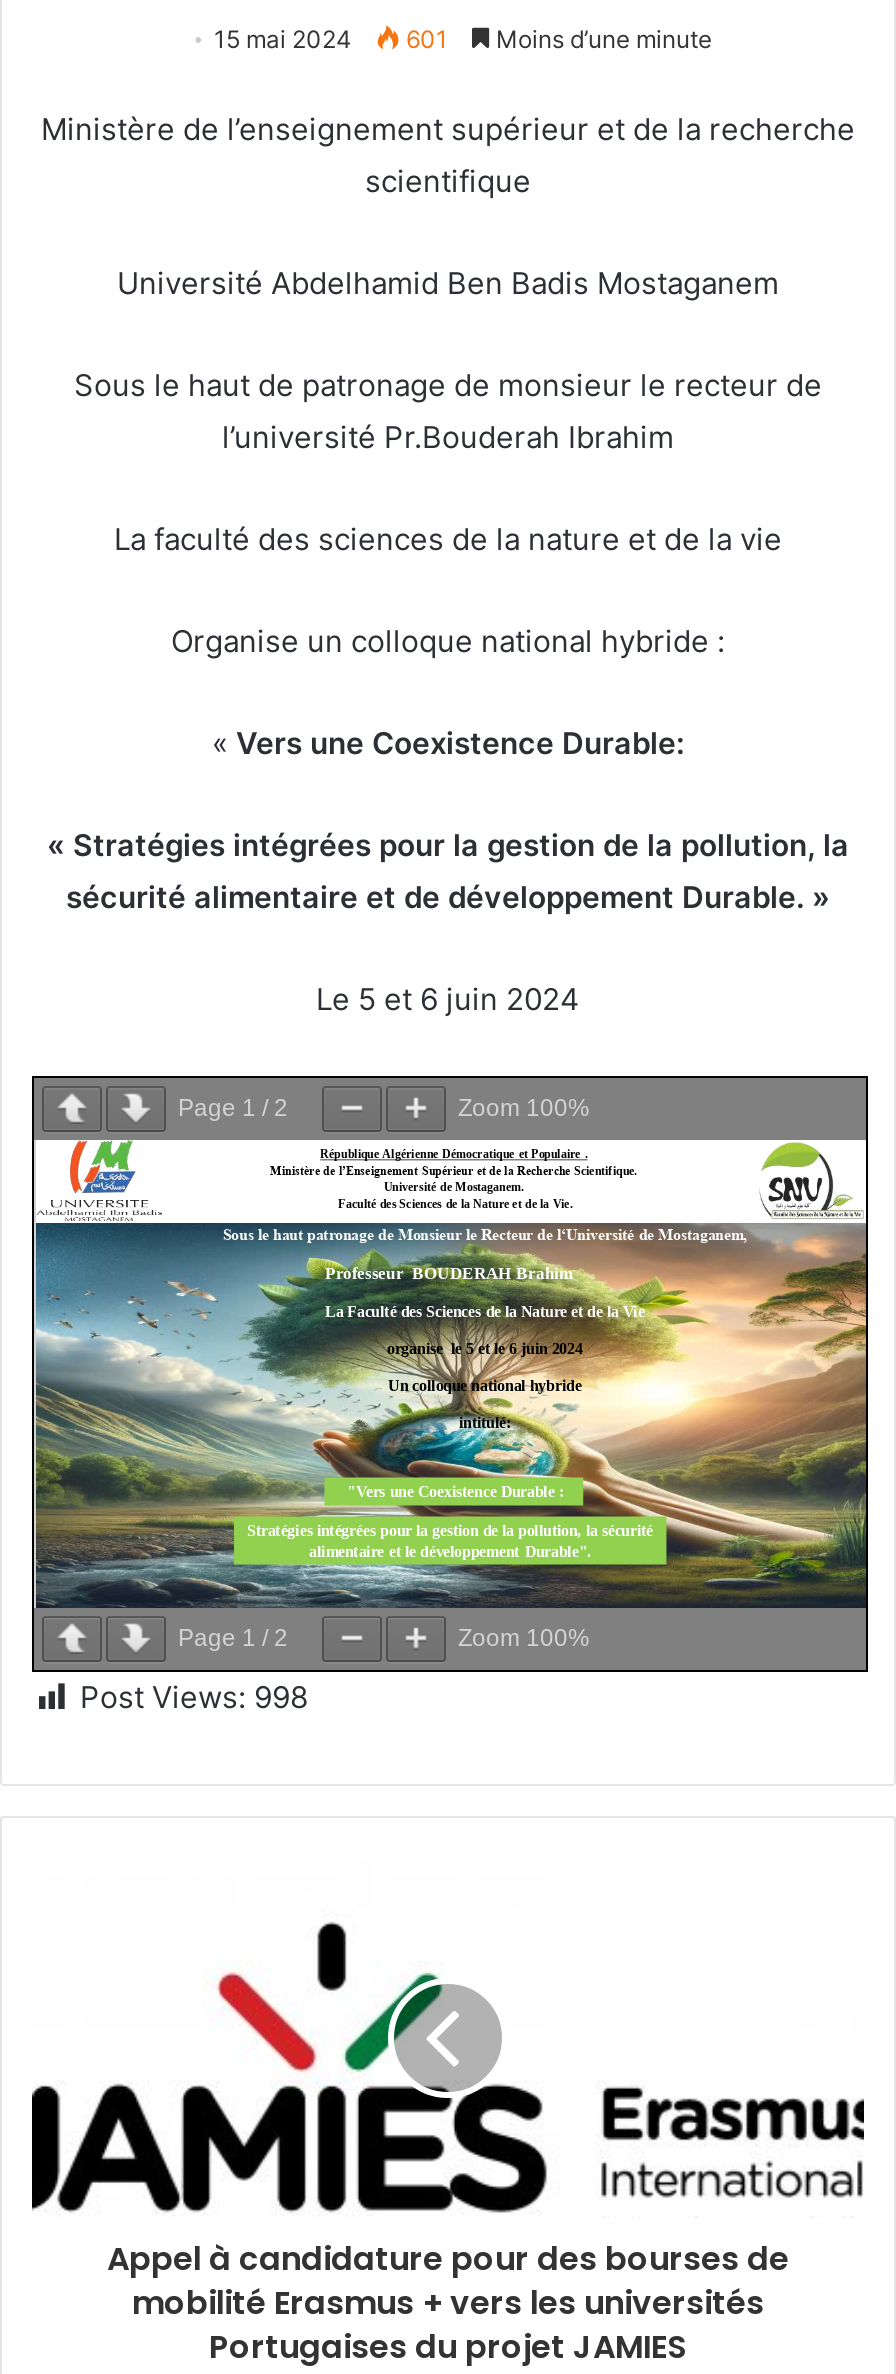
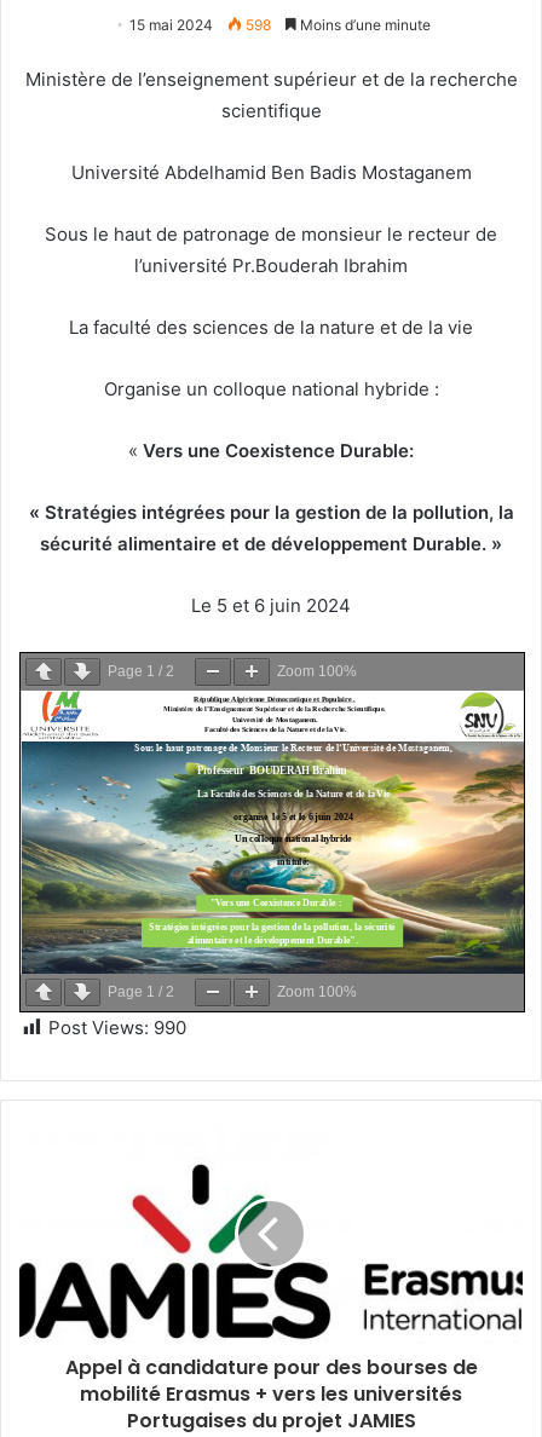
- 15 mai 2024 601 Moins d’une minute
+ 15 mai 2024 598 Moins d’une minute

- Post Views: 998
+ Post Views: 990
